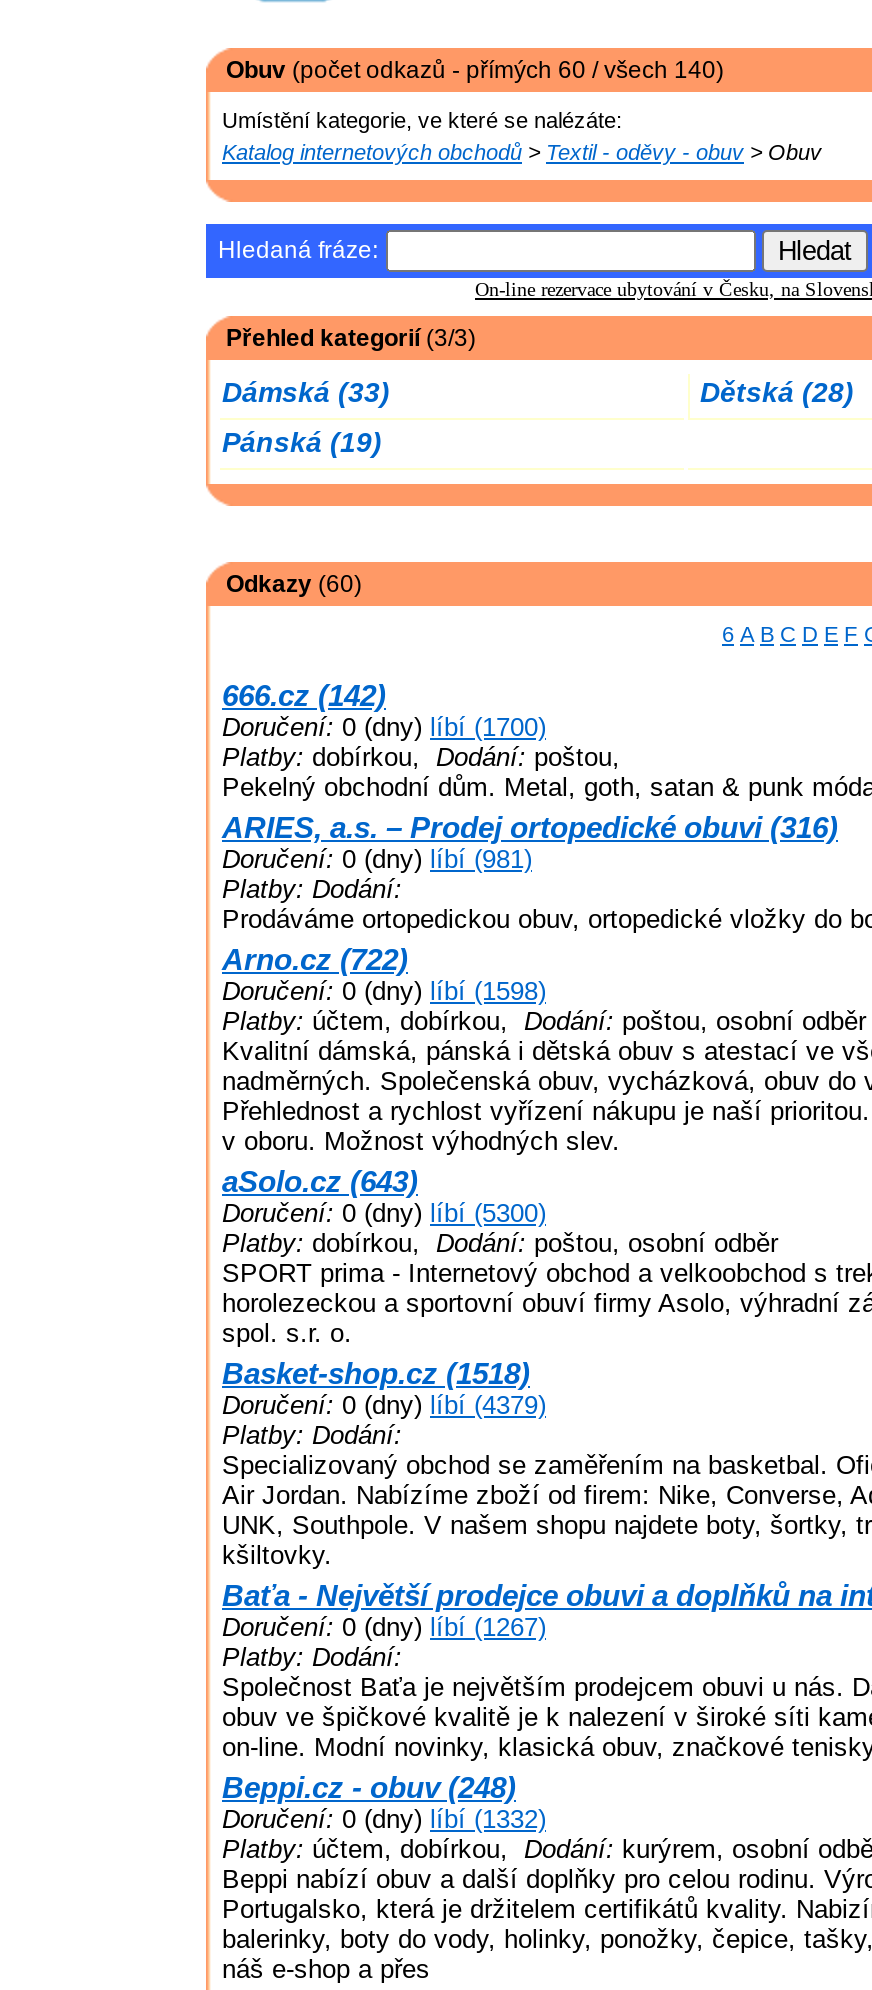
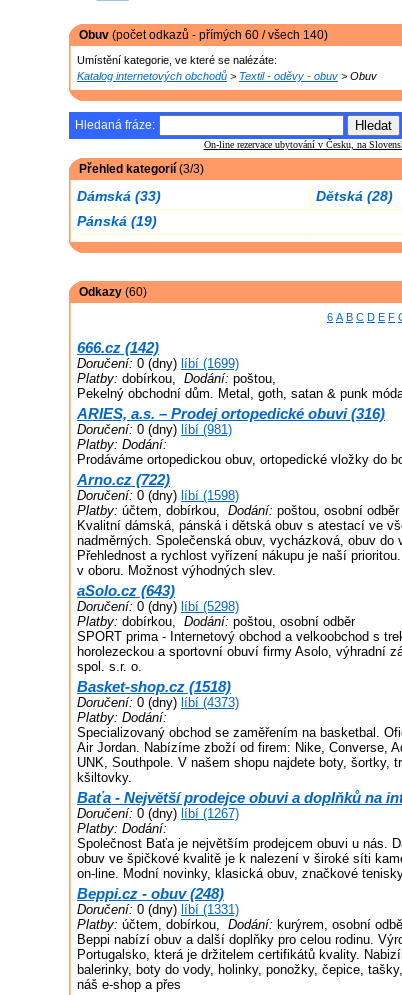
- Doručení: 0 (dny) líbí (1700)
+ Doručení: 0 (dny) líbí (1699)

- Doručení: 0 (dny) líbí (5300)
+ Doručení: 0 (dny) líbí (5298)

- Doručení: 0 (dny) líbí (4379)
+ Doručení: 0 (dny) líbí (4373)

- Doručení: 0 (dny) líbí (1332)
+ Doručení: 0 (dny) líbí (1331)
